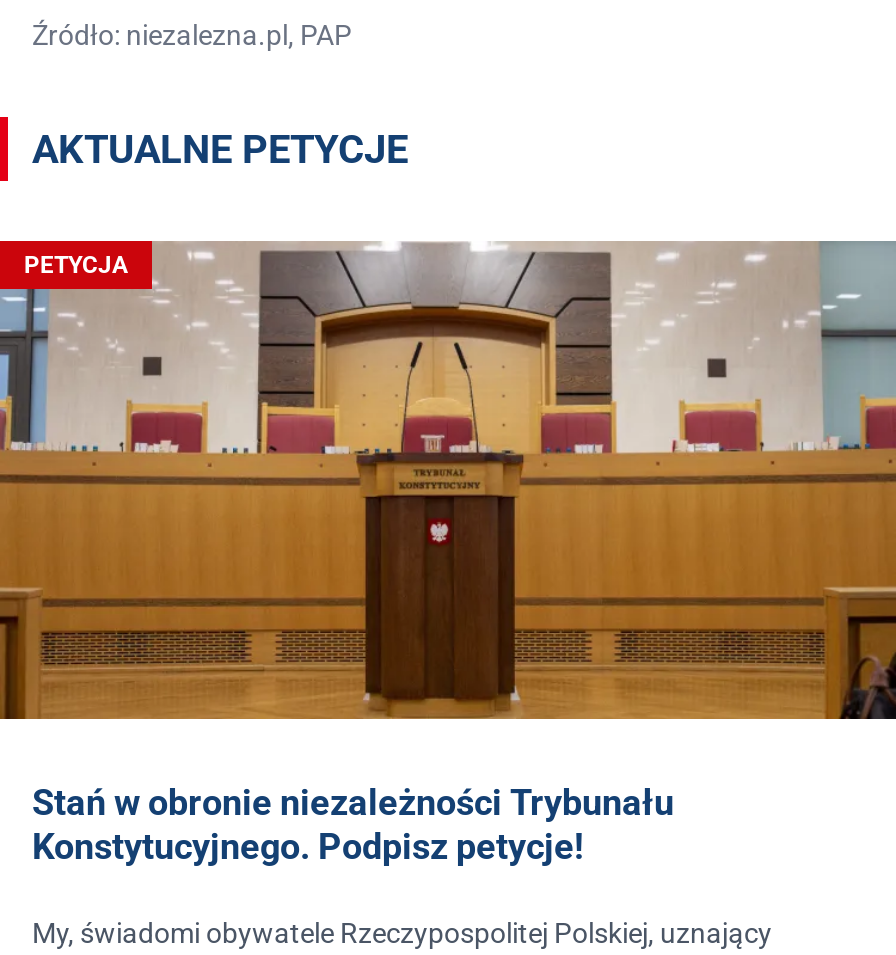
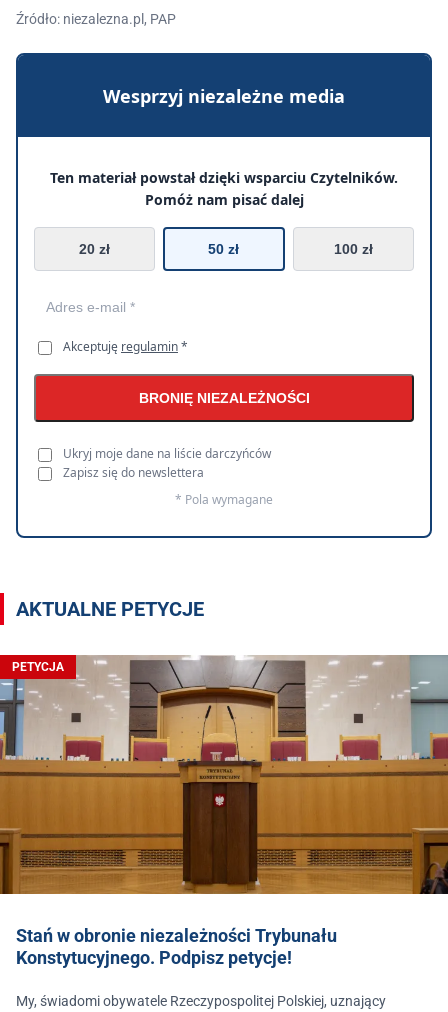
+ [image]
+ Wesprzyj niezależne media
+ Ten materiał powstał dzięki wsparciu Czytelników.
+ Pomóż nam pisać dalej
+ 20 zł
+ 50 zł
+ 100 zł

+ Akceptuję regulamin *
+ BRONIĘ NIEZALEŻNOŚCI
+ Ukryj moje dane na liście darczyńców
+ Zapisz się do newslettera
+ * Pola wymagane
